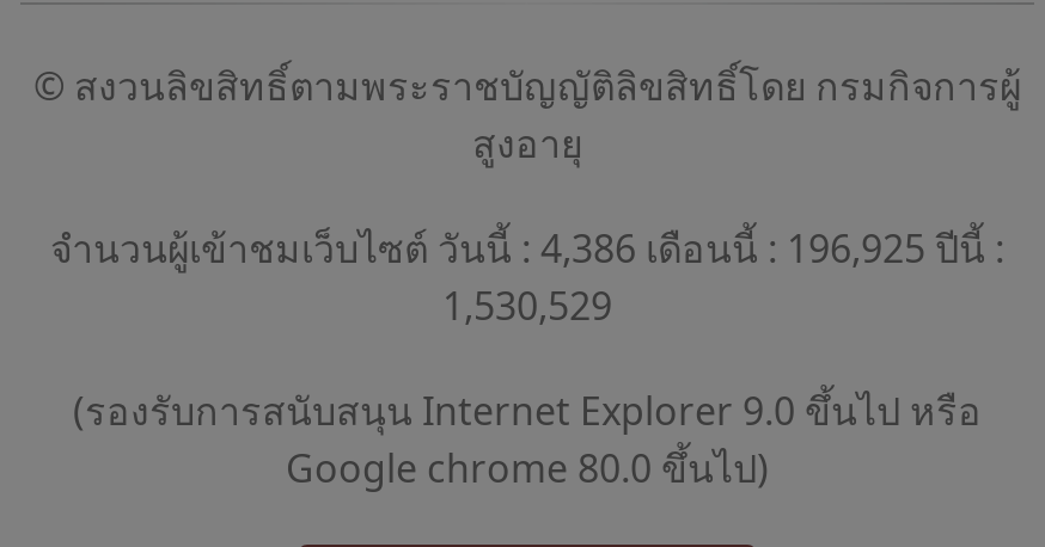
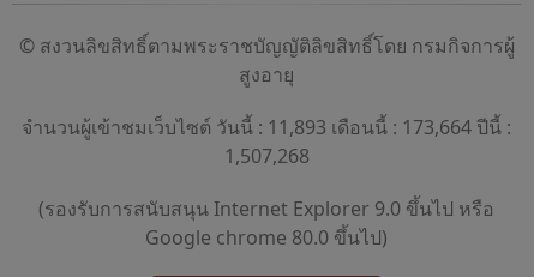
- จำนวนผู้เข้าชมเว็บไซต์ วันนี้ : 4,386 เดือนนี้ : 196,925 ปีนี้ :
+ จำนวนผู้เข้าชมเว็บไซต์ วันนี้ : 11,893 เดือนนี้ : 173,664 ปีนี้ :

- 1,530,529
+ 1,507,268
